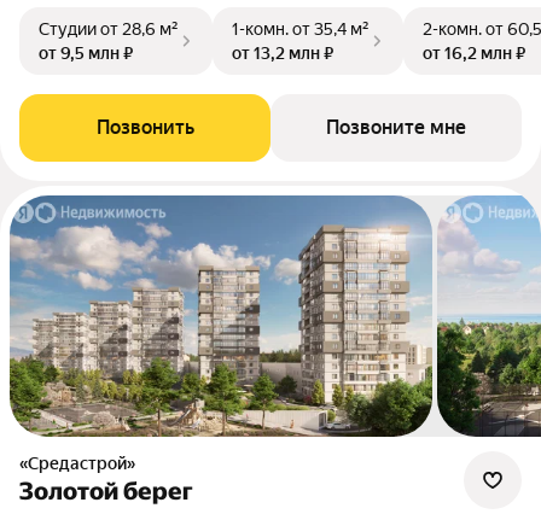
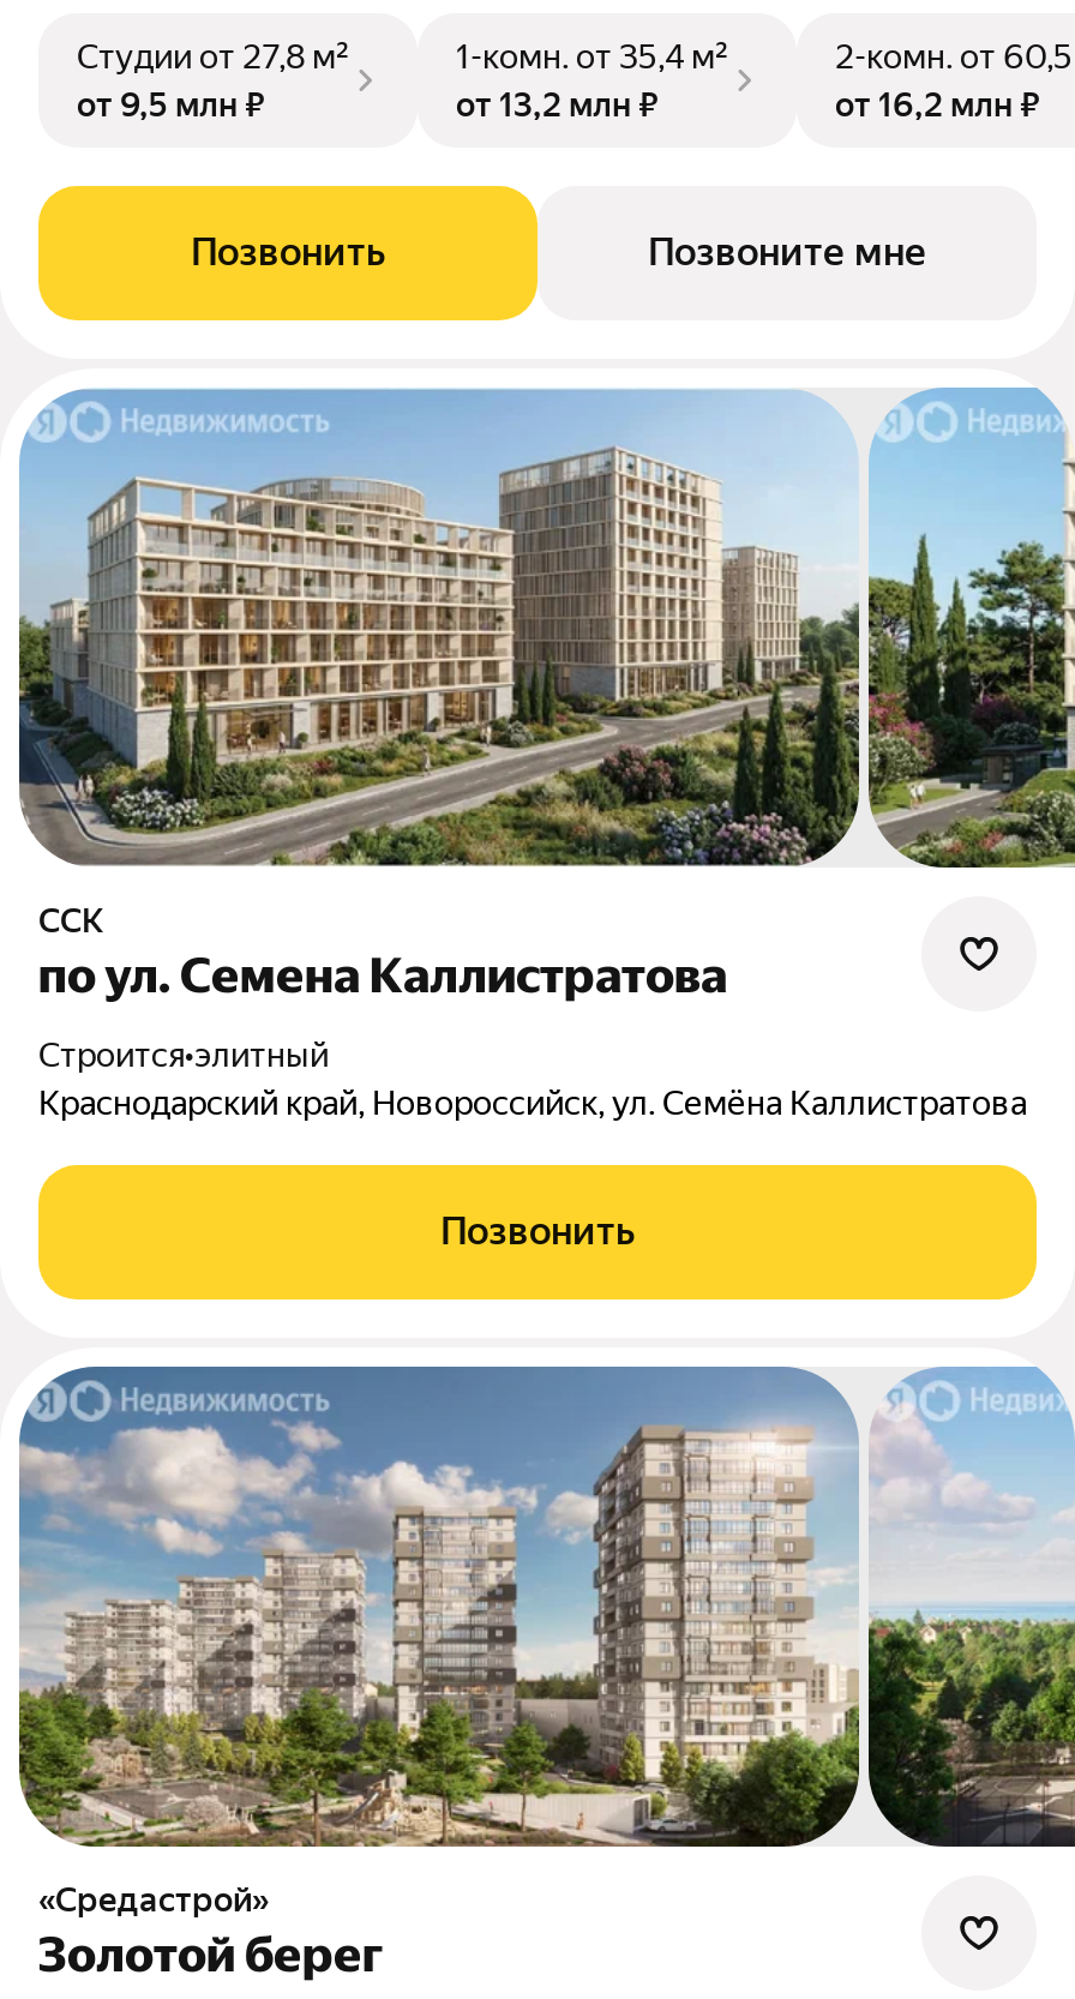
- Студии от 28,6 м²
+ Студии от 27,8 м²

+ [image]
+ ССК
+ по ул. Семена Каллистратова
+ Строится•элитный
+ Краснодарский край, Новороссийск, ул. Семёна Каллистратова
+ Позвонить
